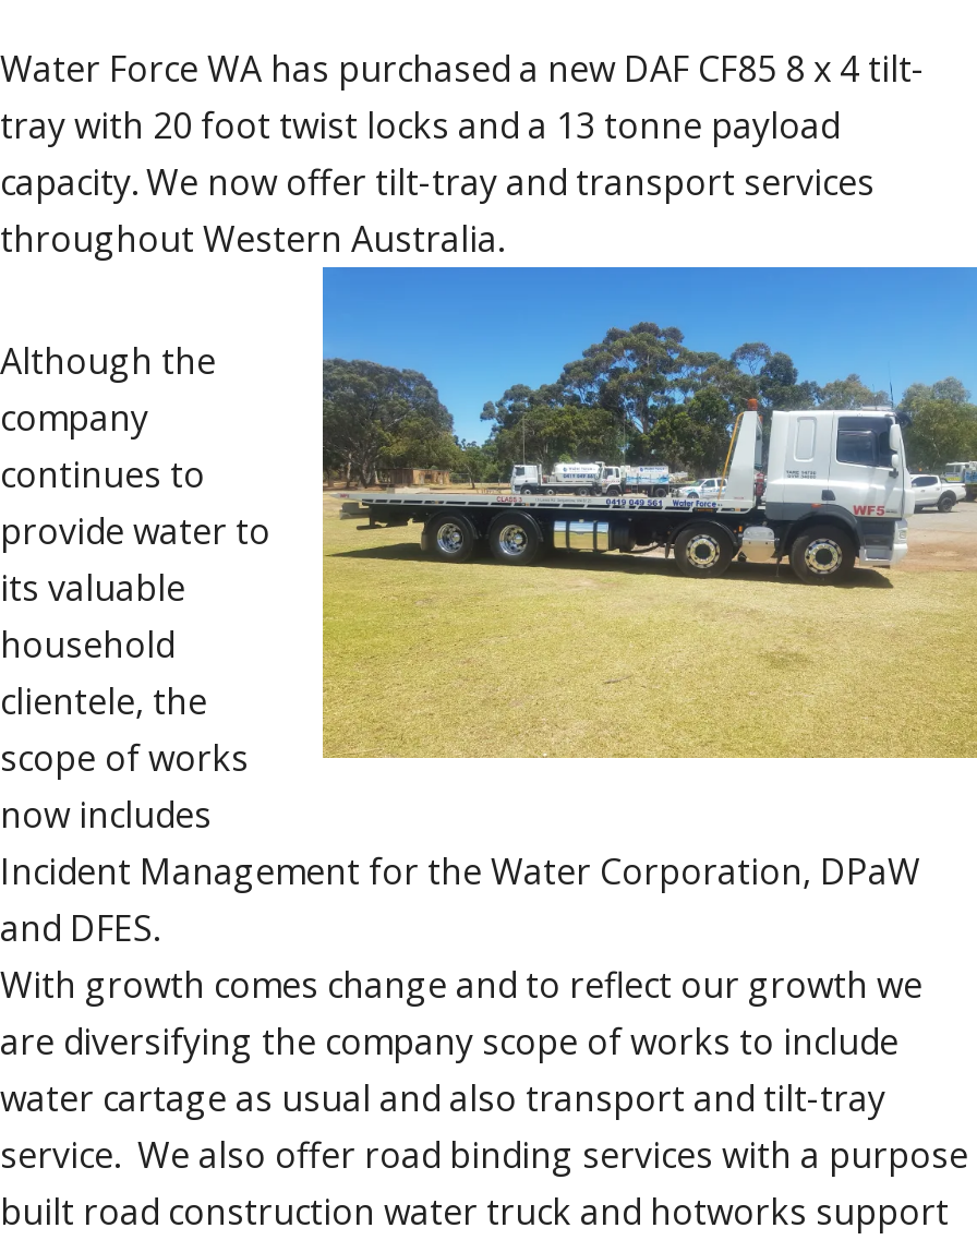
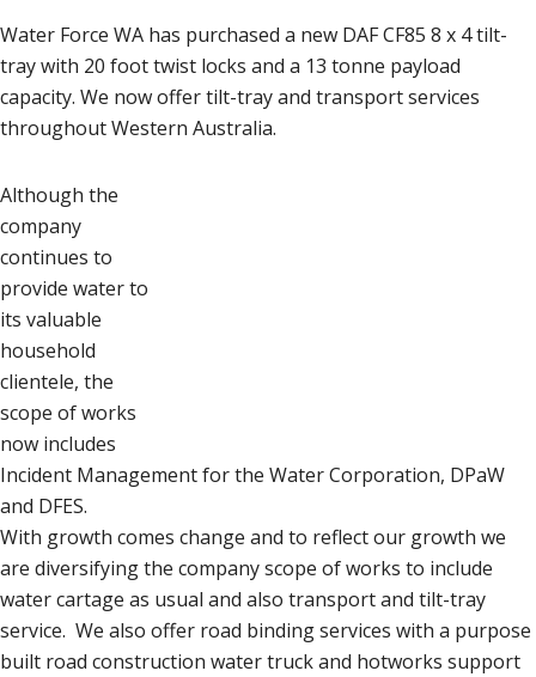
- [image]
